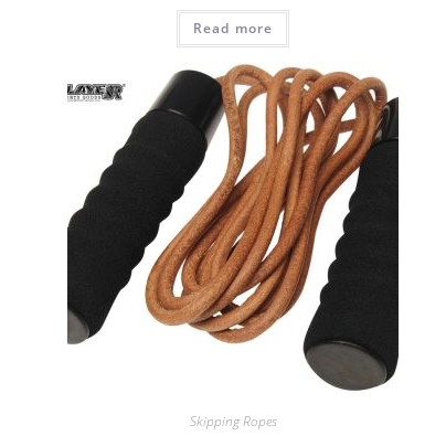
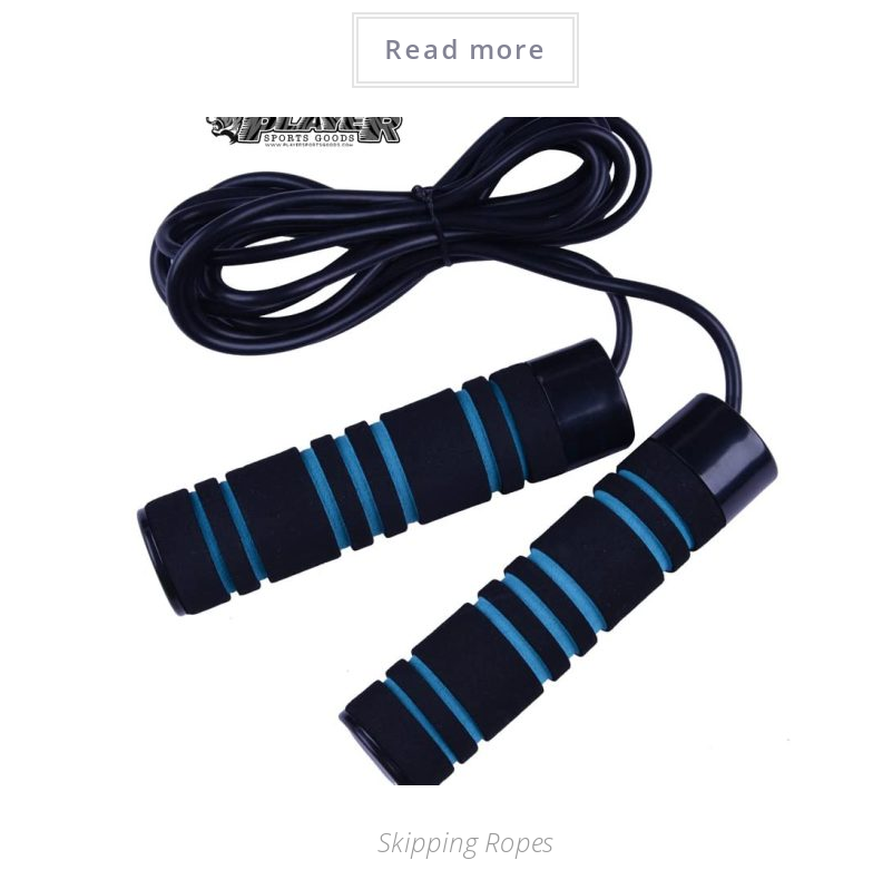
- [image]
+ [image]
